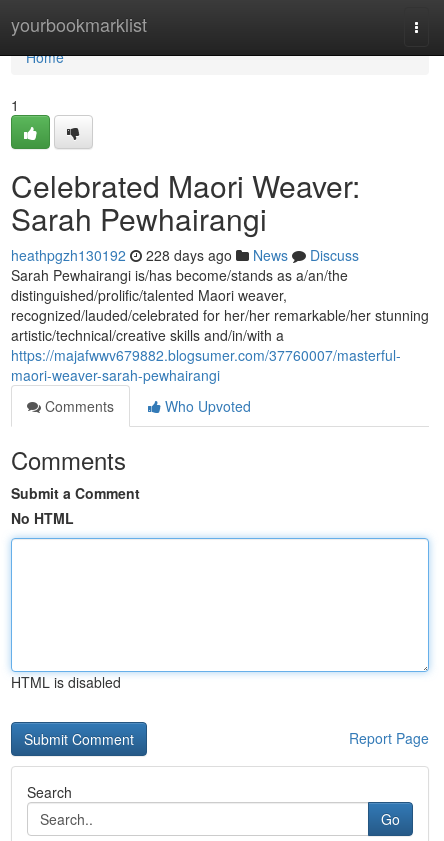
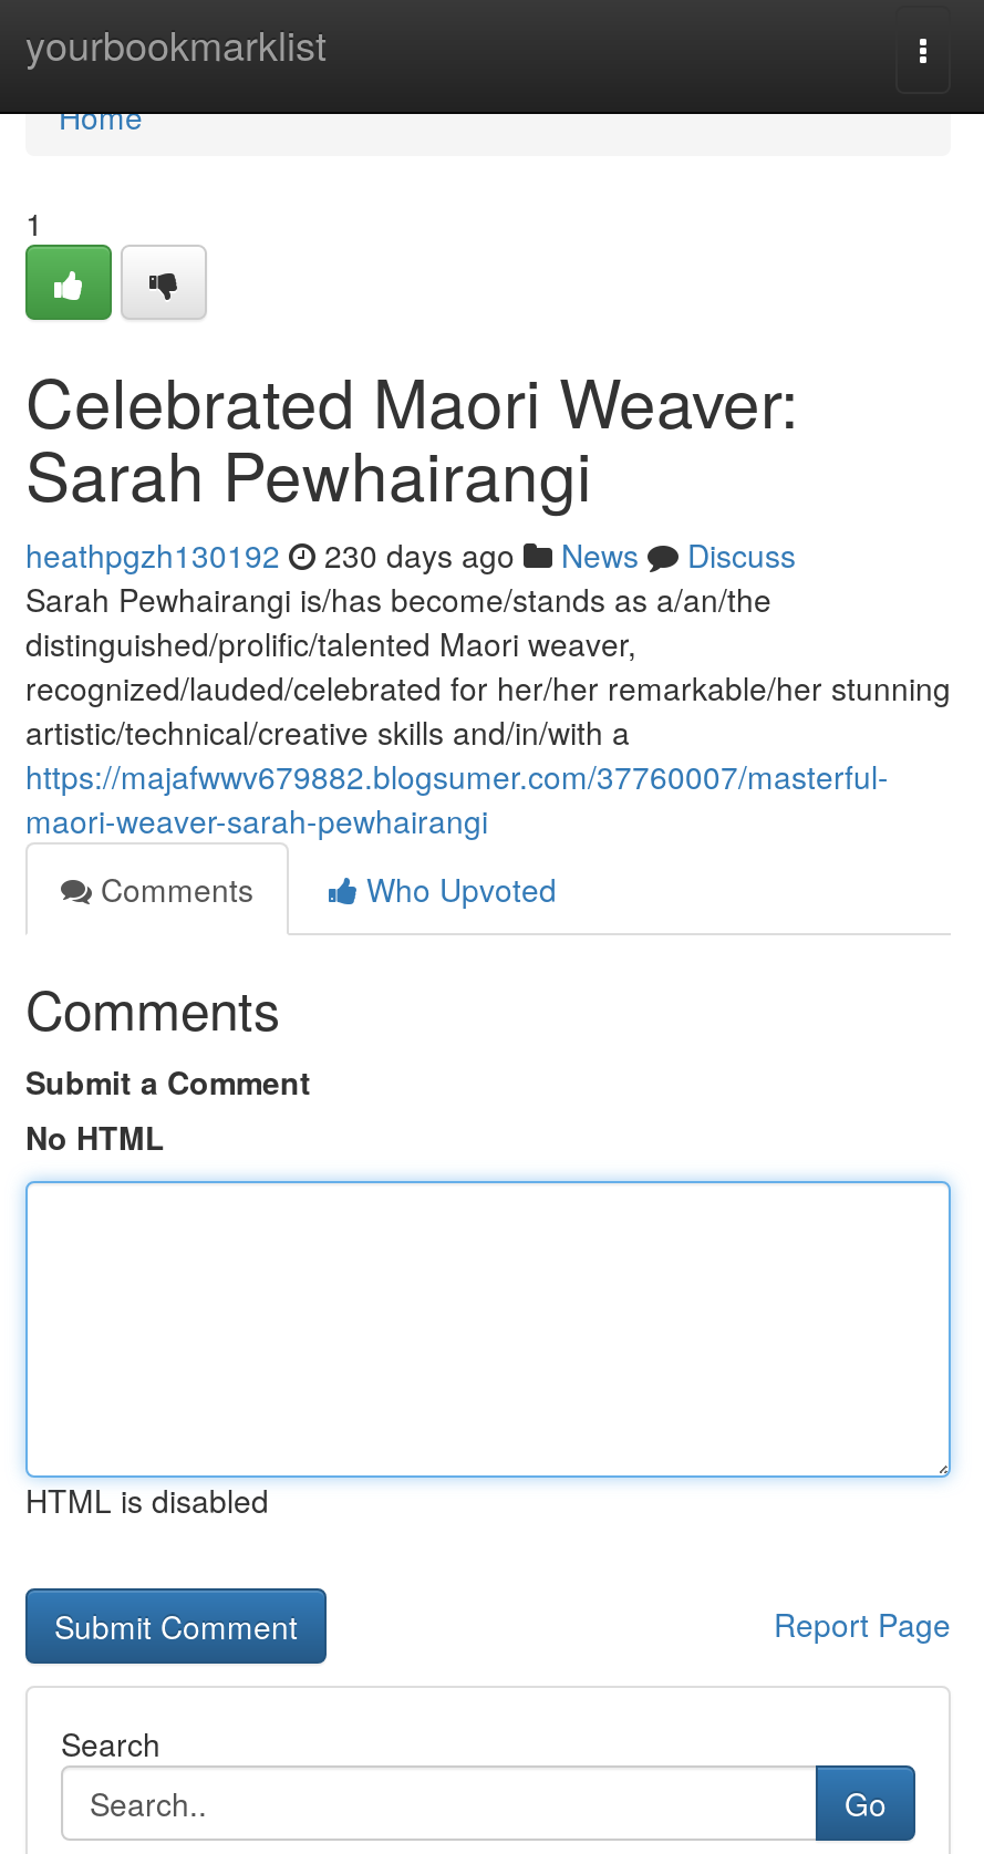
- heathpgzh130192 228 days ago News Discuss
+ heathpgzh130192 230 days ago News Discuss
